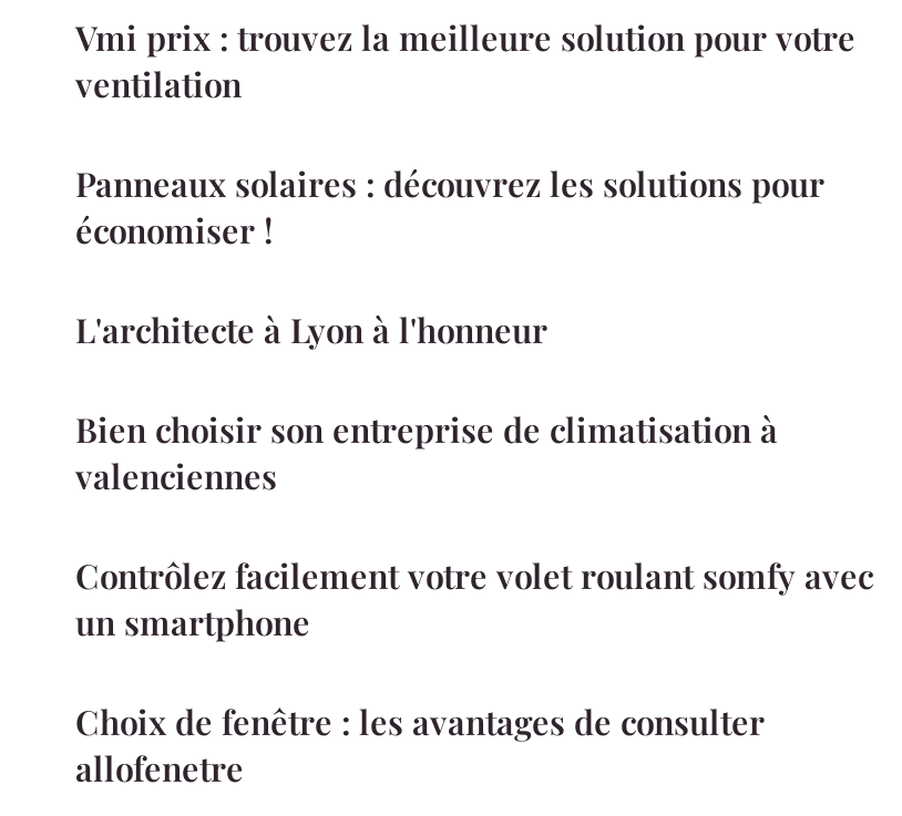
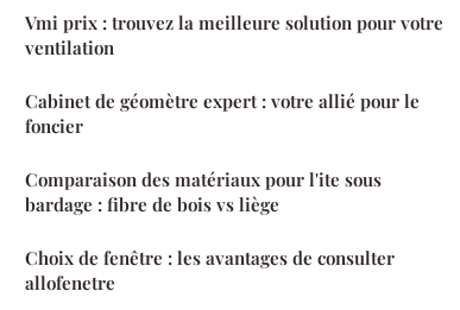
- Panneaux solaires : découvrez les solutions pour
- économiser !
- L'architecte à Lyon à l'honneur
- Bien choisir son entreprise de climatisation à
- valenciennes
- Contrôlez facilement votre volet roulant somfy avec
- un smartphone
+ Cabinet de géomètre expert : votre allié pour le
+ foncier
+ Comparaison des matériaux pour l'ite sous
+ bardage : fibre de bois vs liège
